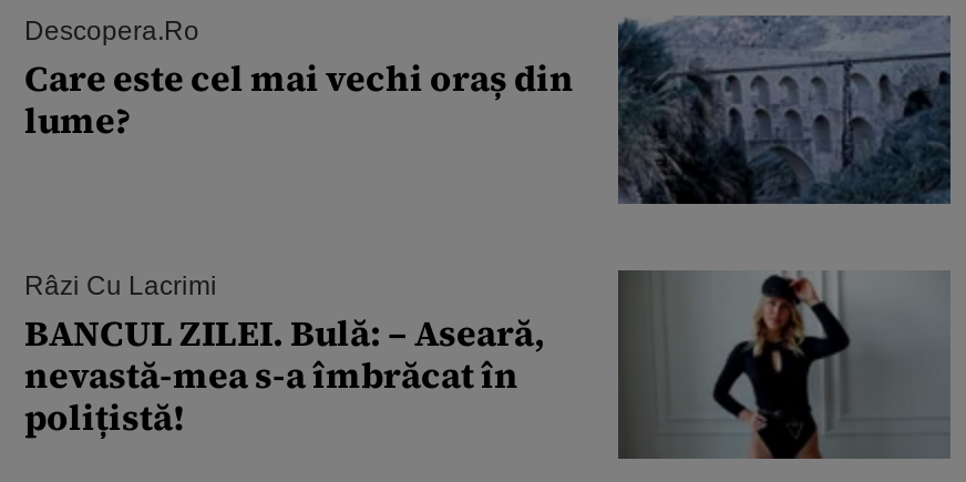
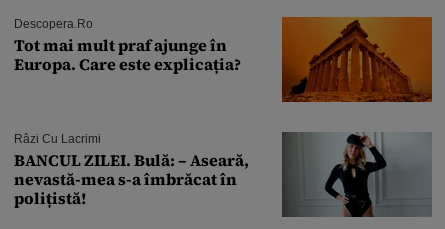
- [image]
- Care este cel mai vechi oraș din
- lume?
+ [image]
+ Tot mai mult praf ajunge în
+ Europa. Care este explicația?
